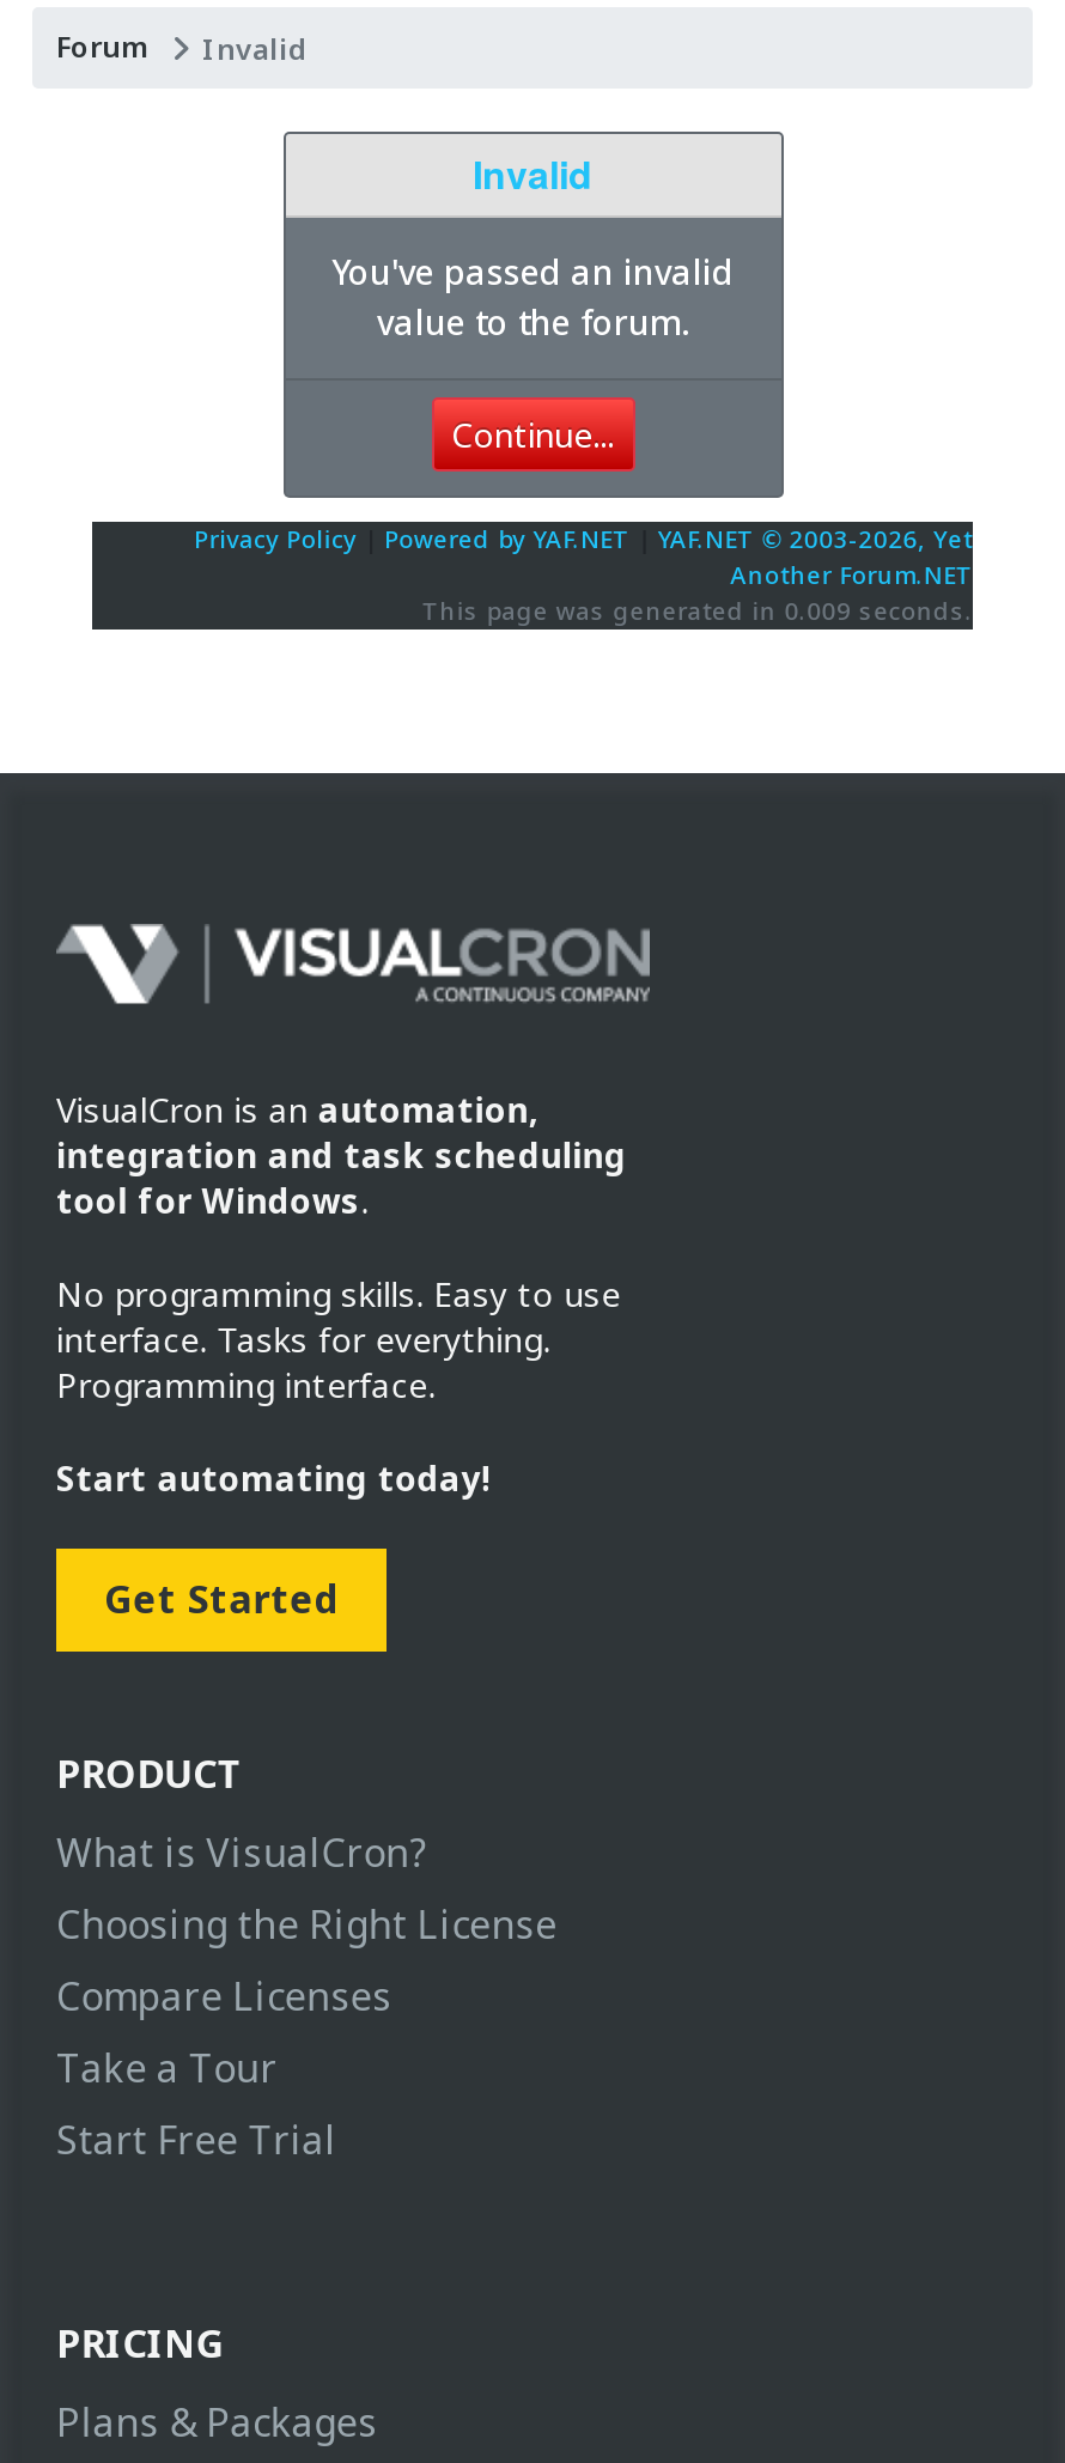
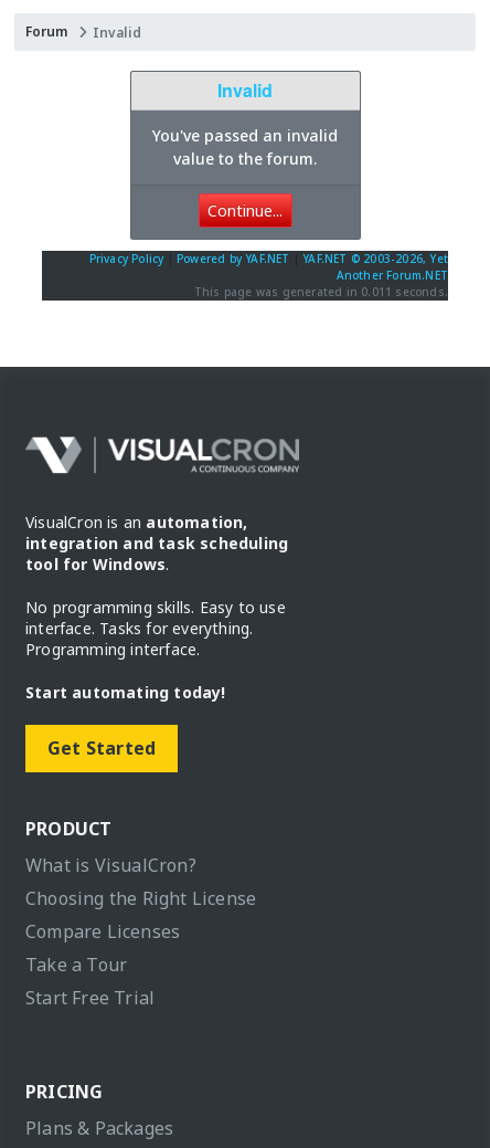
- This page was generated in 0.009 seconds.
+ This page was generated in 0.011 seconds.
